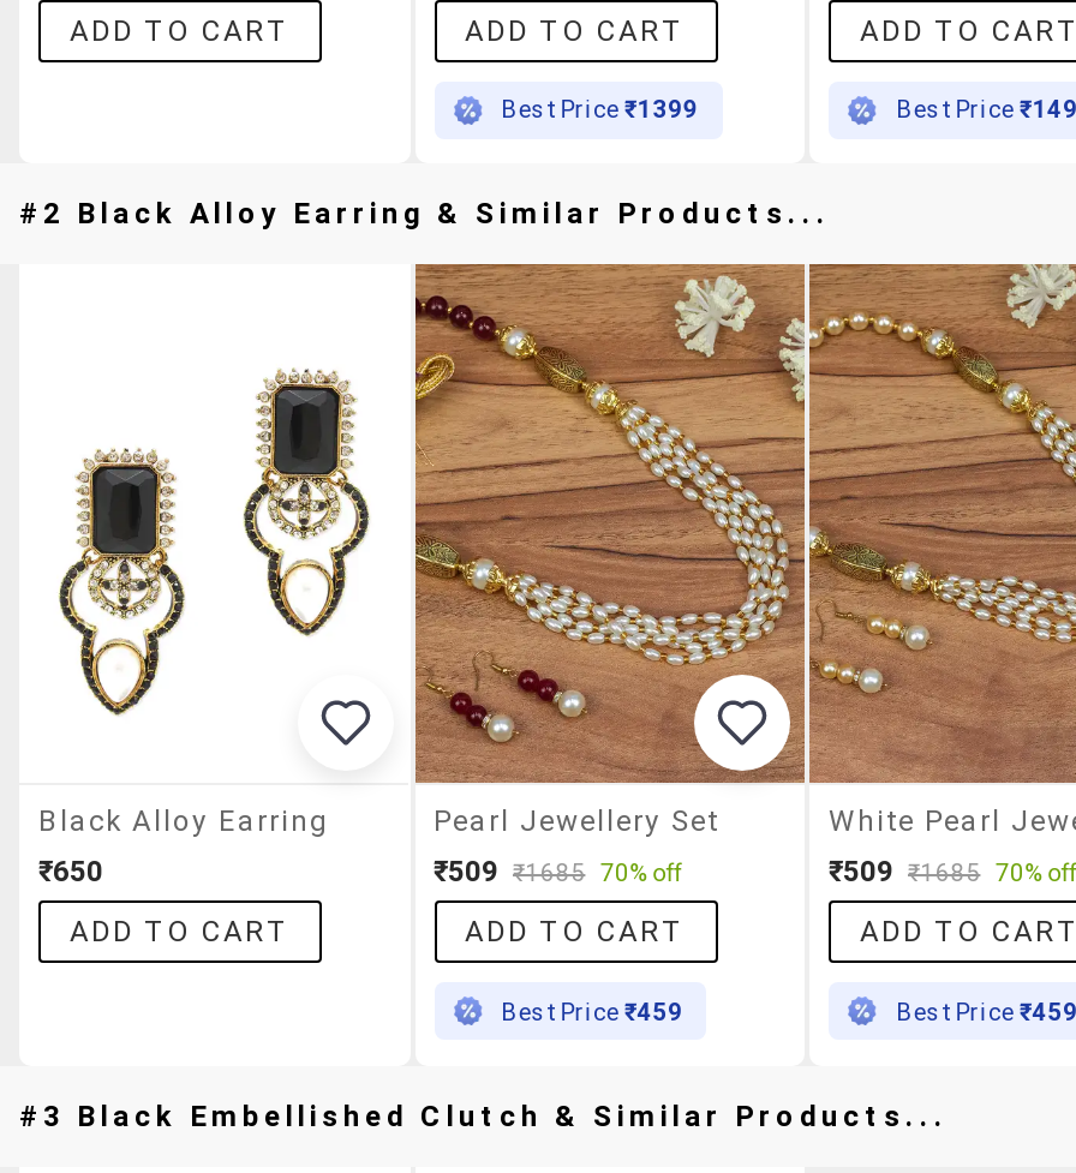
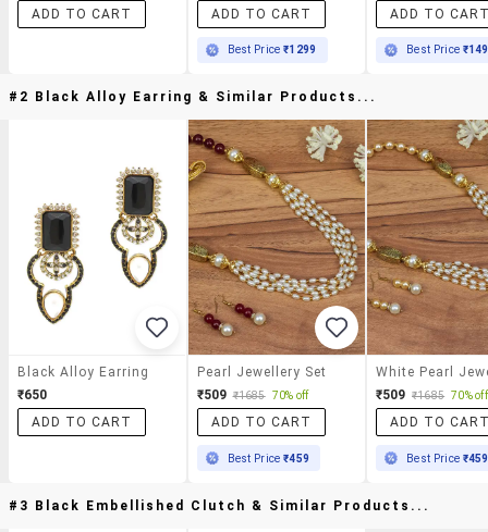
- Best Price ₹1399
+ Best Price ₹1299
